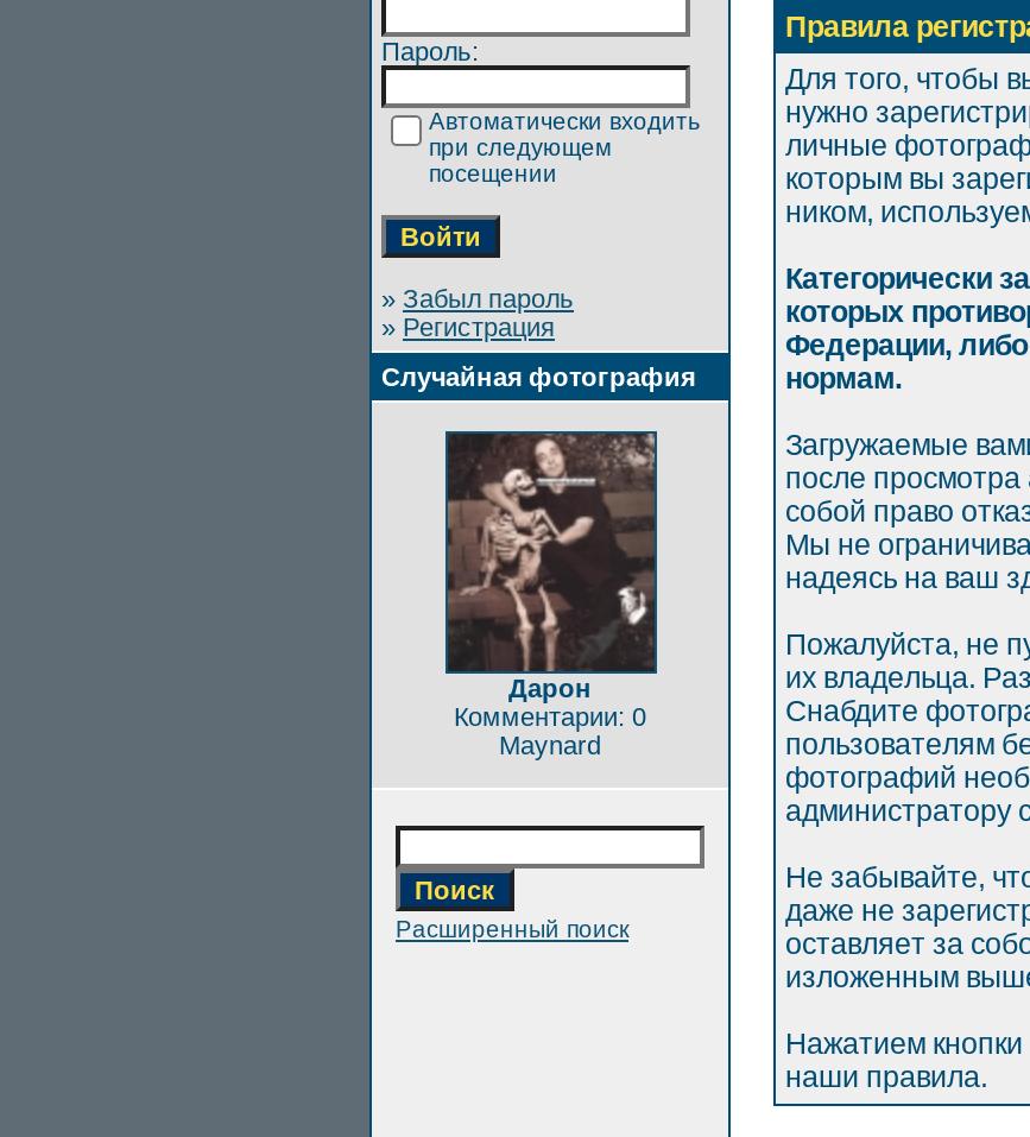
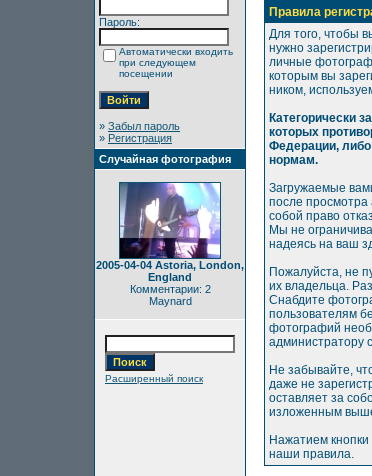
- [image]
- Дарон
- Комментарии: 0
+ [image]
+ 2005-04-04 Astoria, London,
+ England
+ Комментарии: 2
